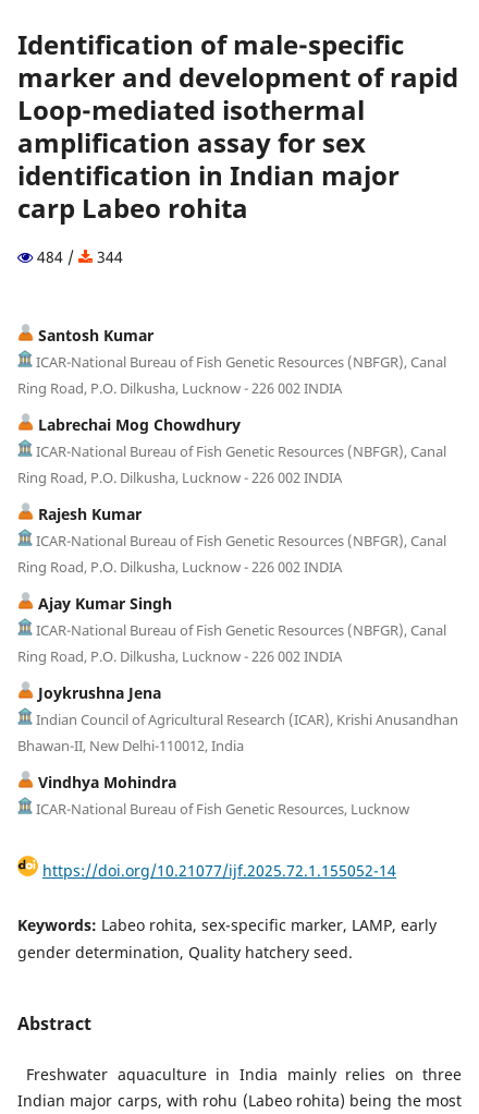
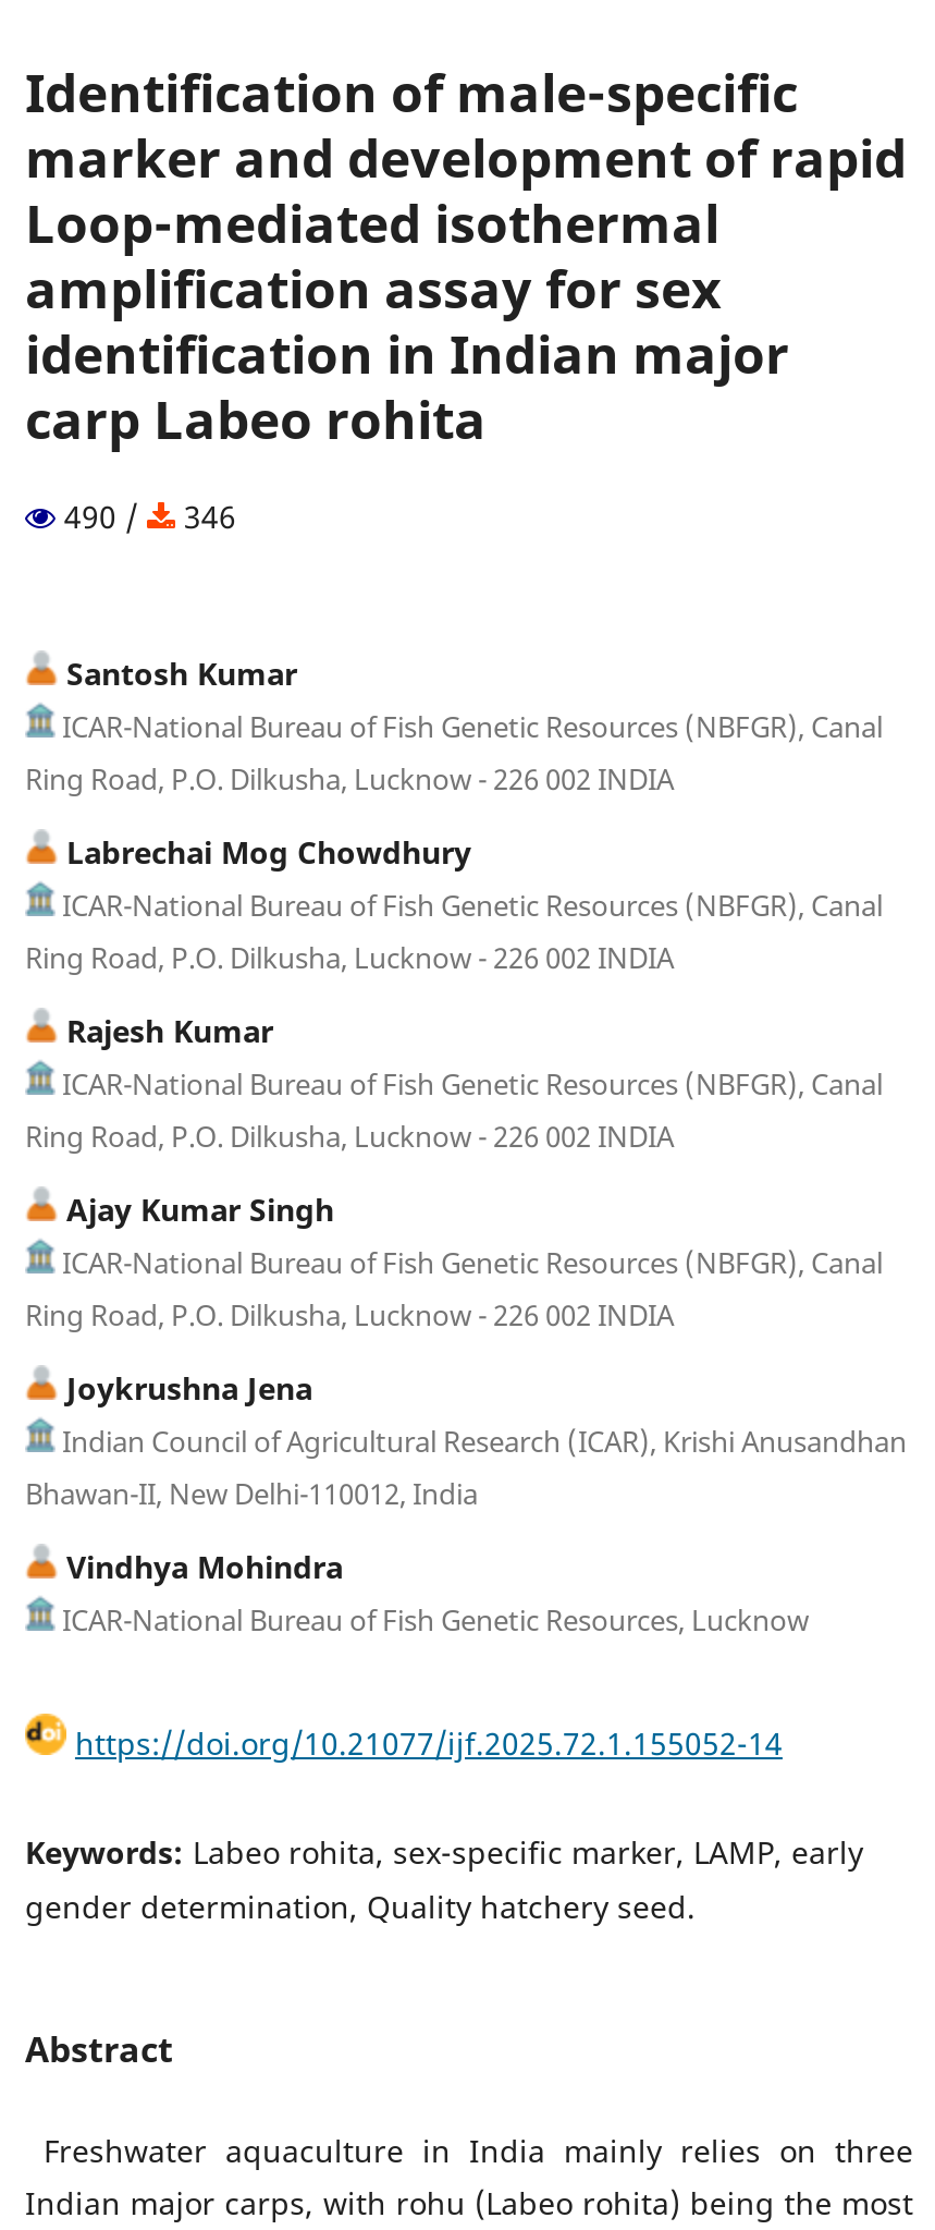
- 484 /
+ 490 /

- 344
+ 346
